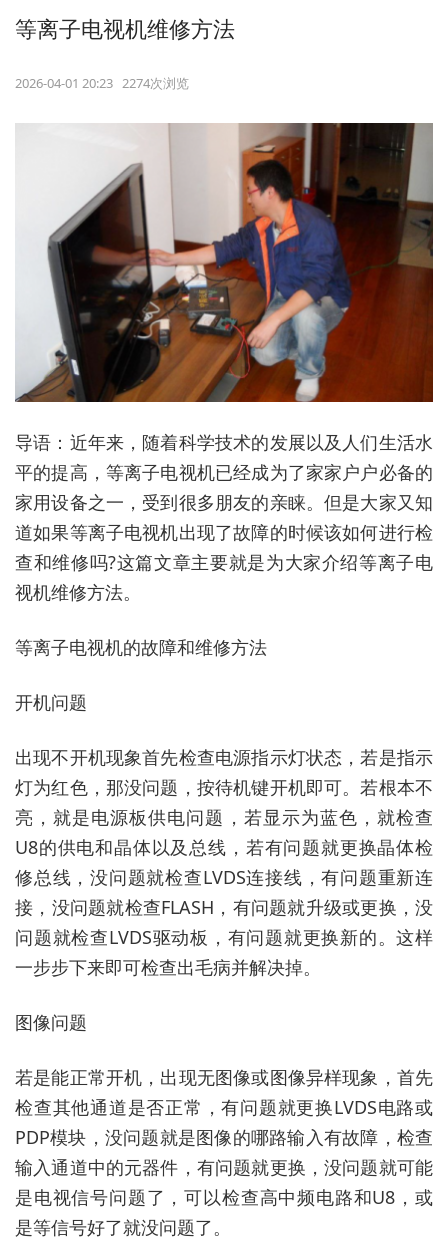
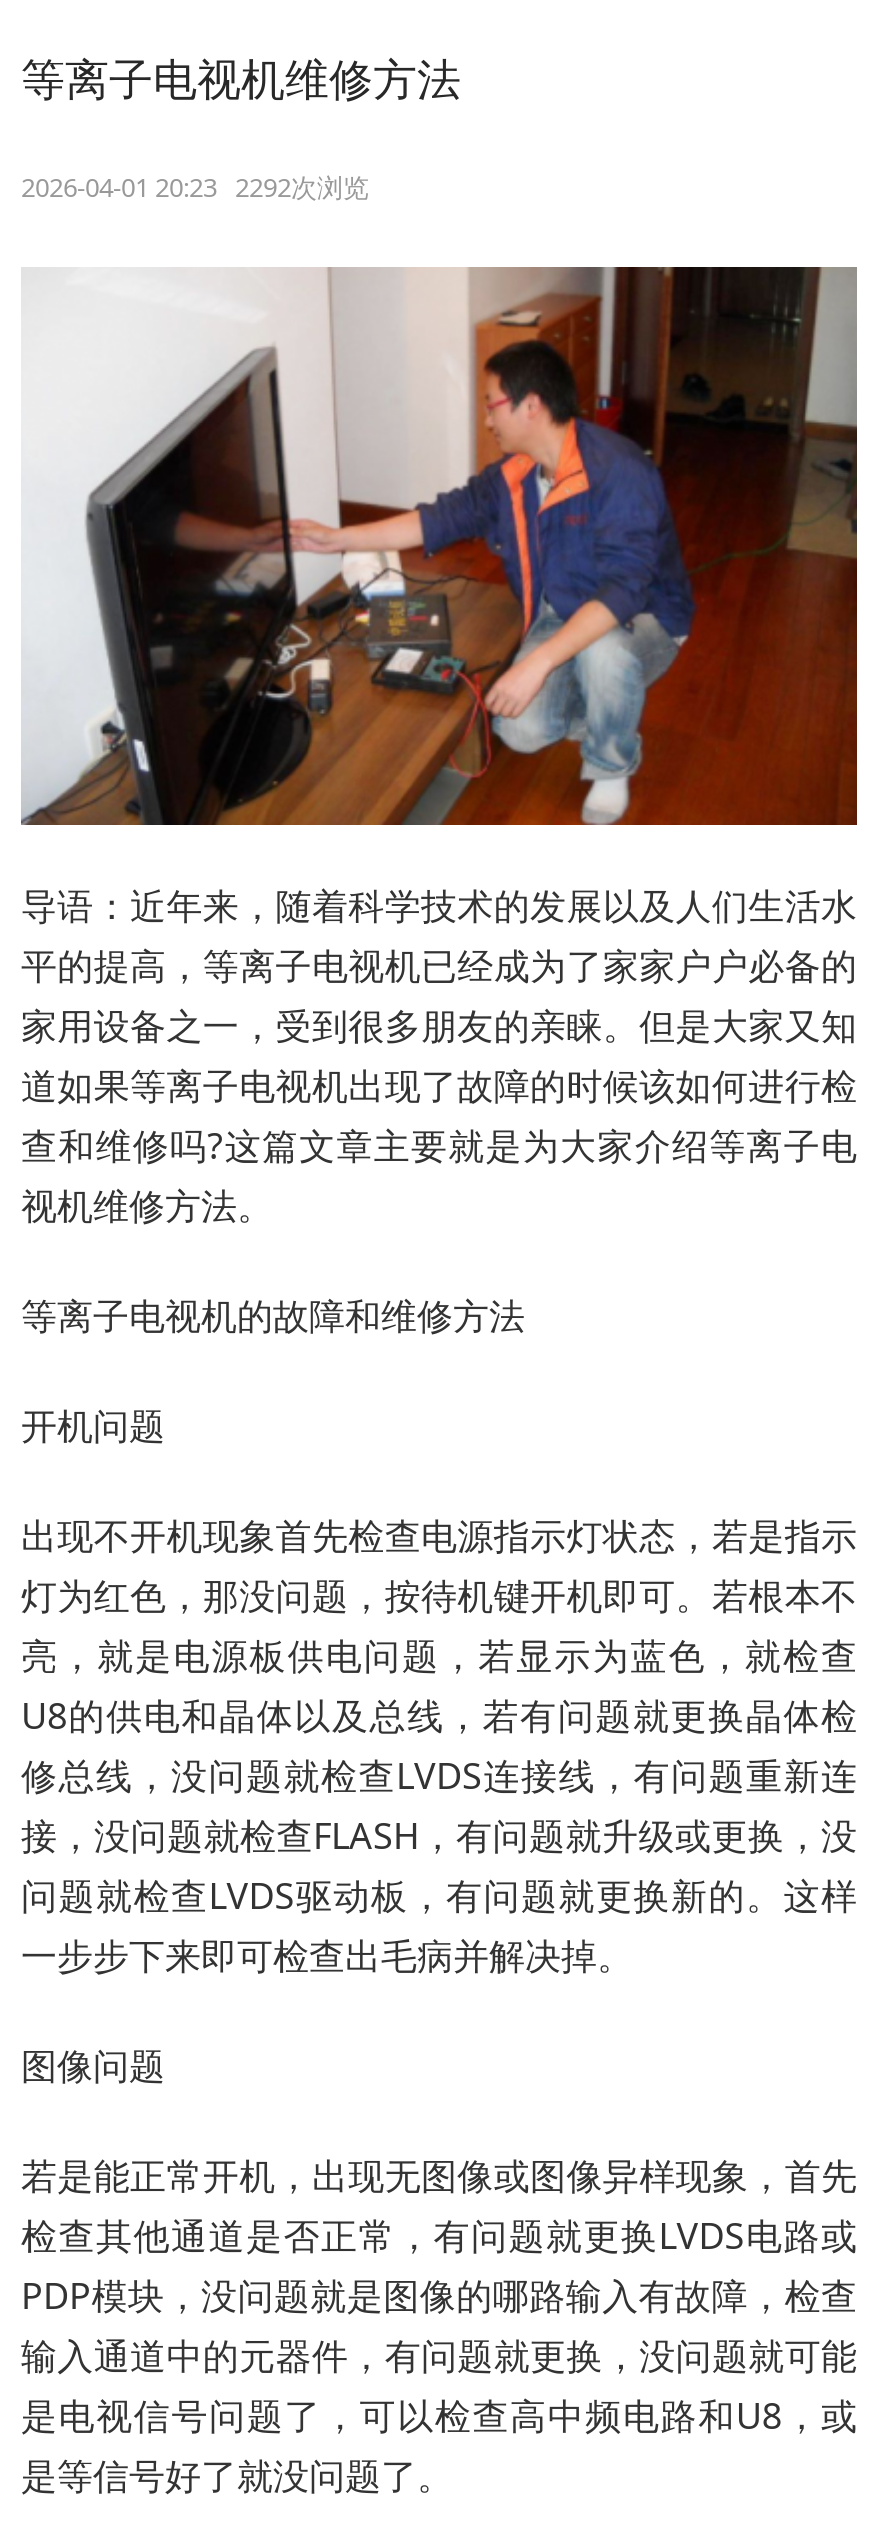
- 2026-04-01 20:23 2274次浏览
+ 2026-04-01 20:23 2292次浏览
